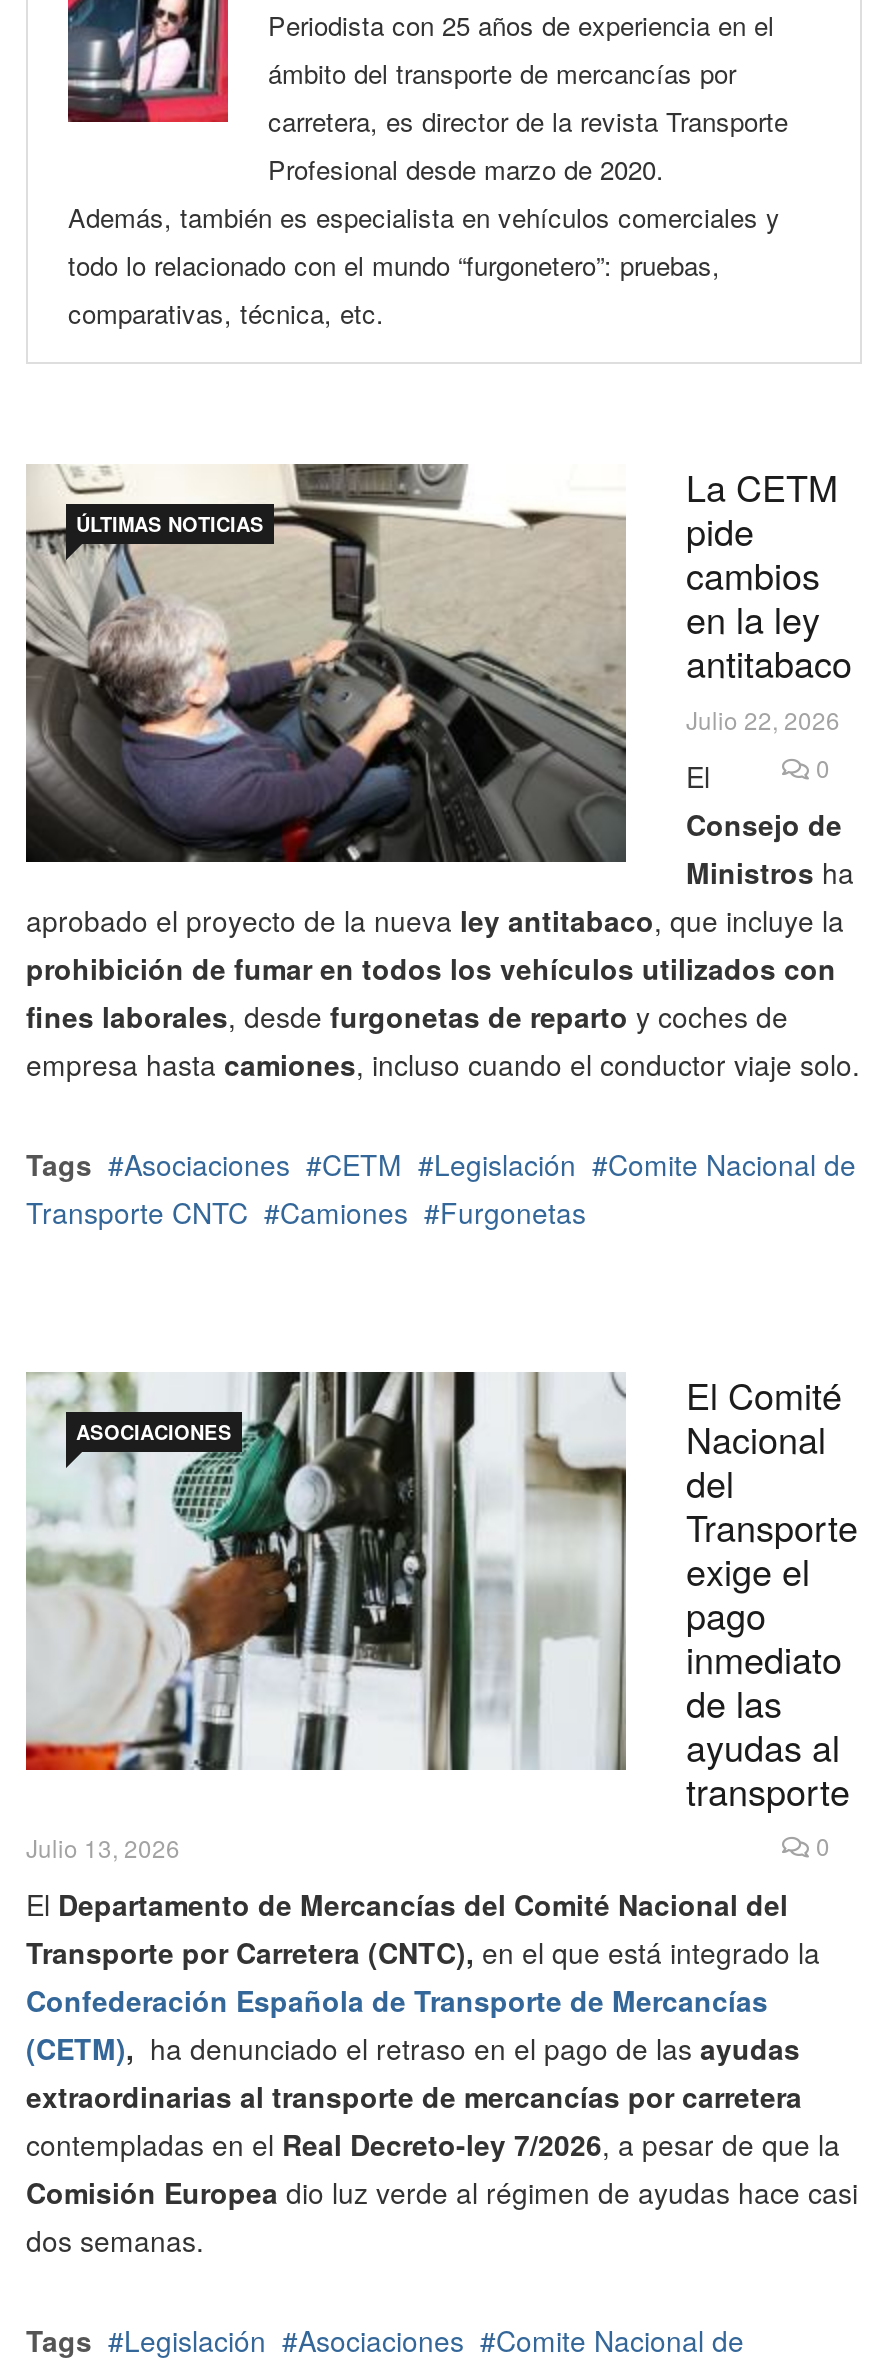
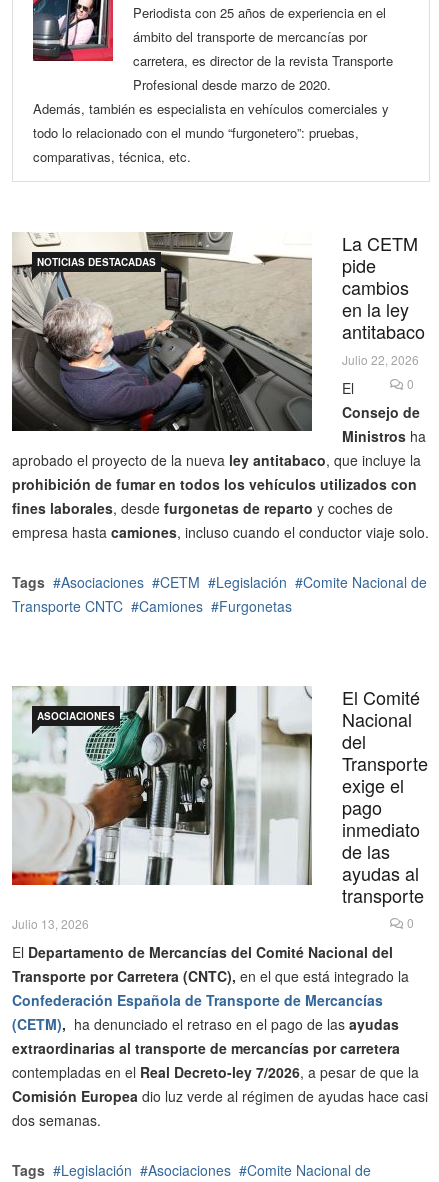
- ÚLTIMAS NOTICIAS
+ NOTICIAS DESTACADAS
